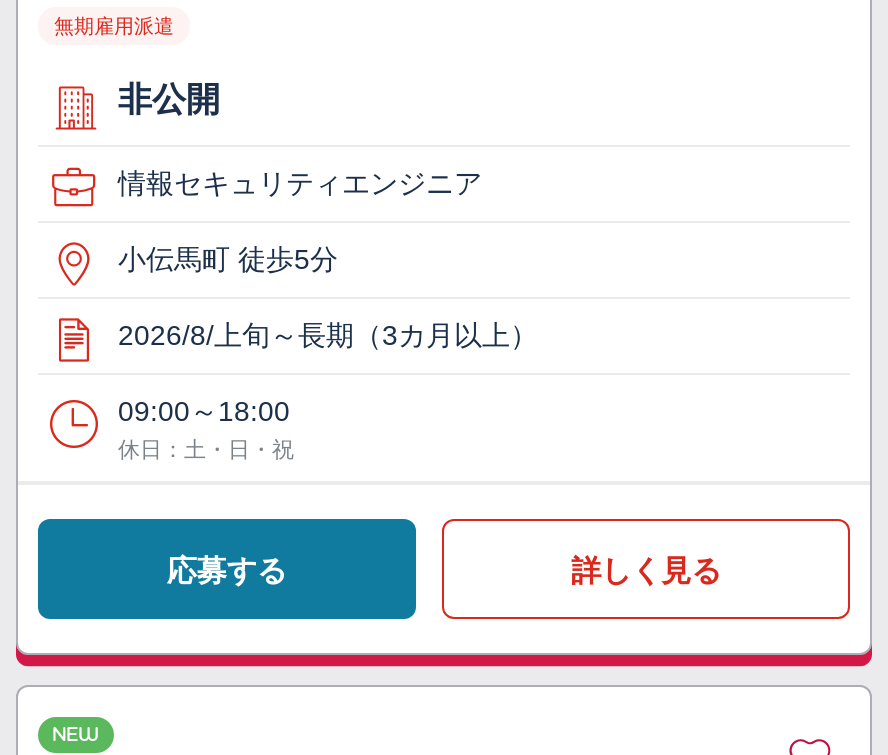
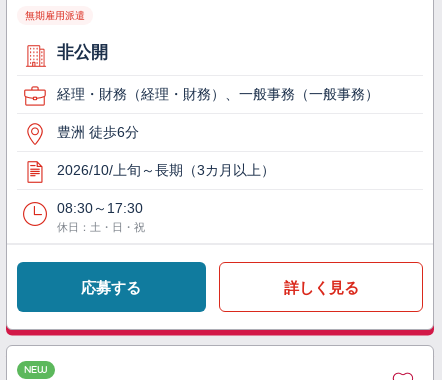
- 情報セキュリティエンジニア
+ 経理・財務（経理・財務）、一般事務（一般事務）

- 小伝馬町 徒歩5分
+ 豊洲 徒歩6分

- 2026/8/上旬～長期（3カ月以上）
+ 2026/10/上旬～長期（3カ月以上）

- 09:00～18:00
+ 08:30～17:30
